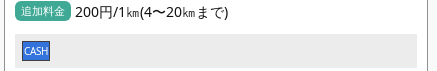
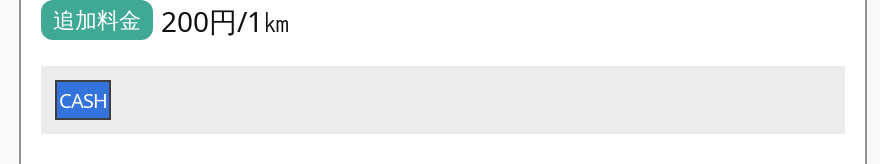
- 追加料金 200円/1㎞(4〜20㎞まで)
+ 追加料金 200円/1㎞
